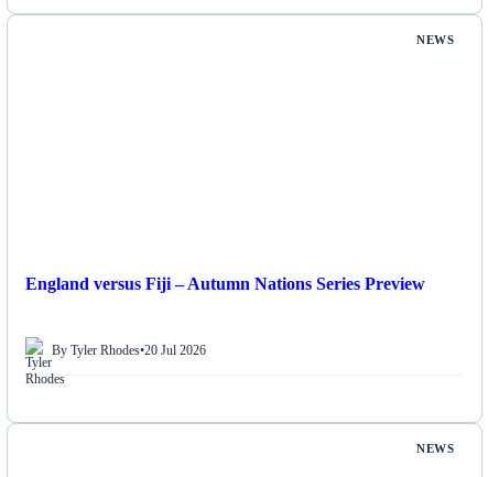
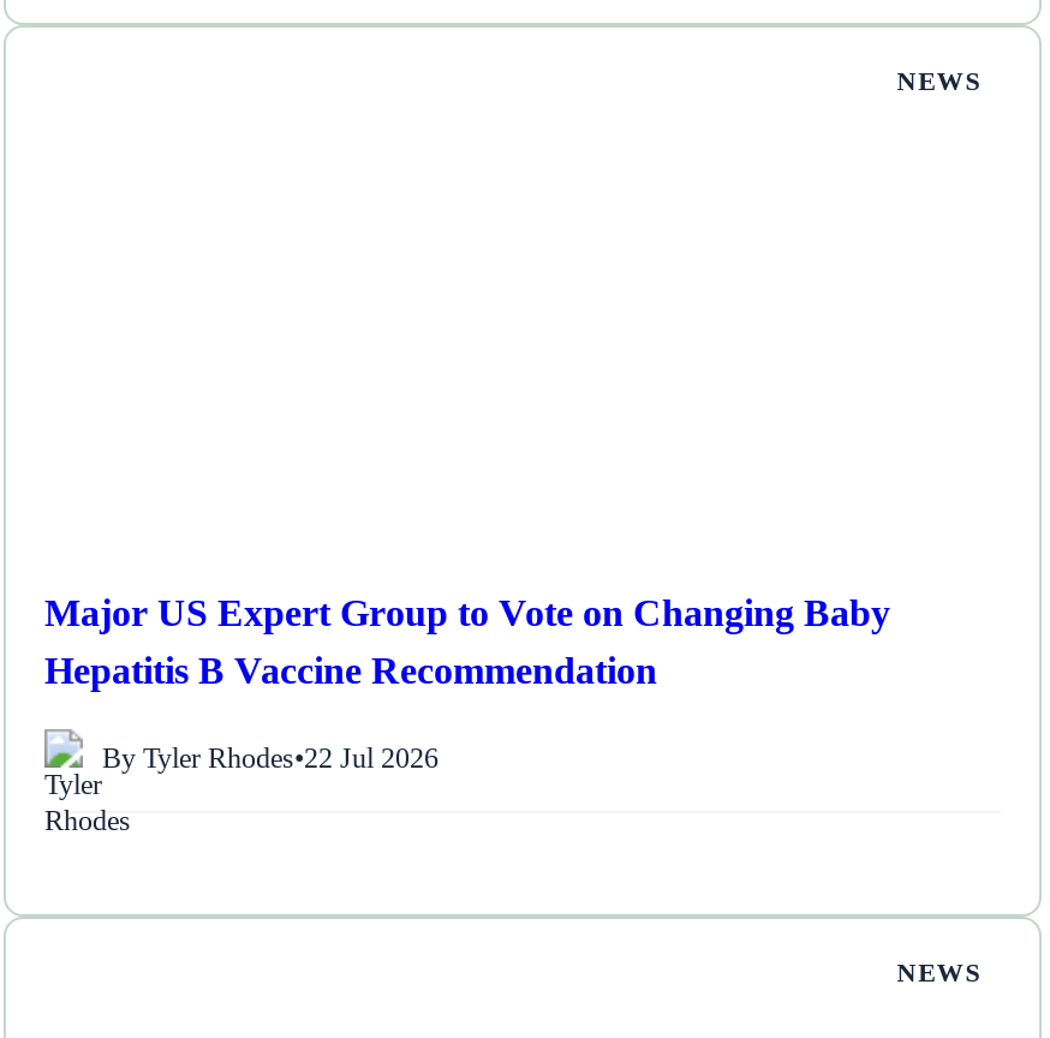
- England versus Fiji – Autumn Nations Series Preview
+ Major US Expert Group to Vote on Changing Baby
+ Hepatitis B Vaccine Recommendation

- By Tyler Rhodes•20 Jul 2026
+ By Tyler Rhodes•22 Jul 2026
